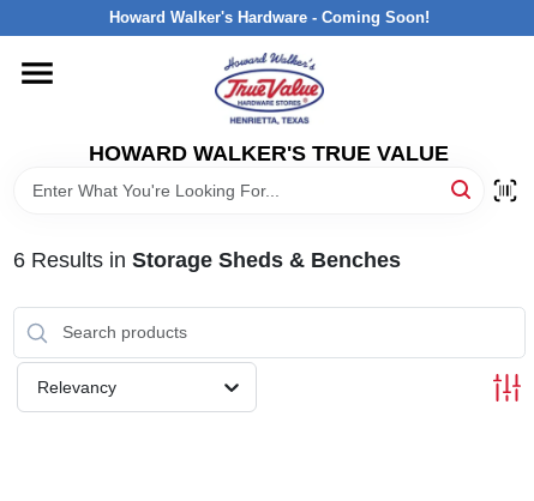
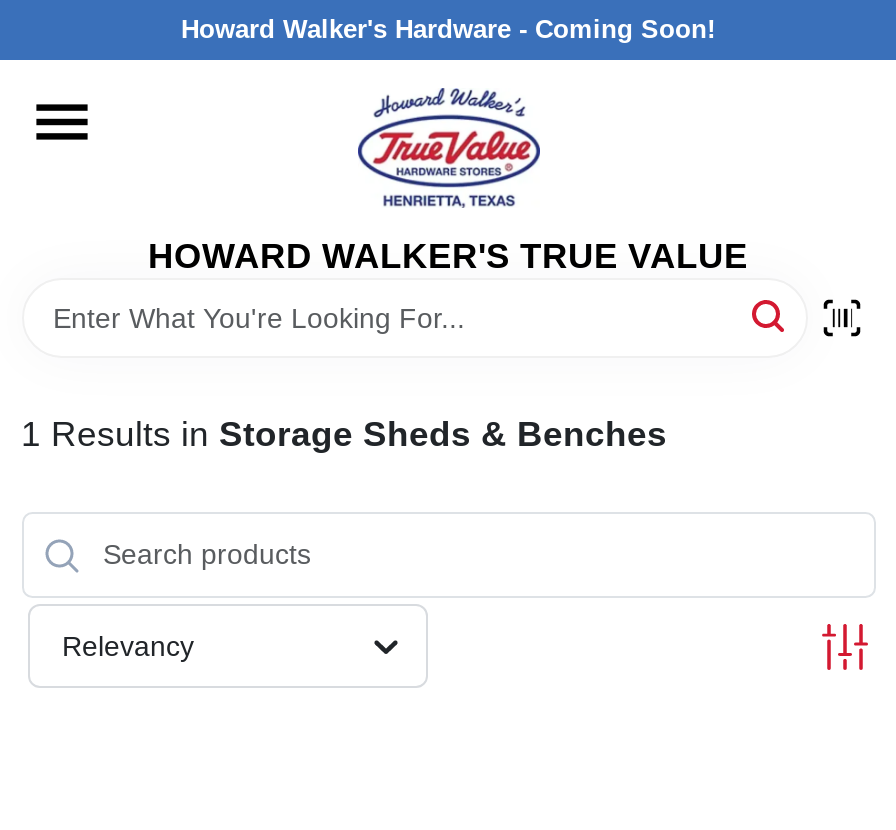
- 6 Results in Storage Sheds & Benches
+ 1 Results in Storage Sheds & Benches
